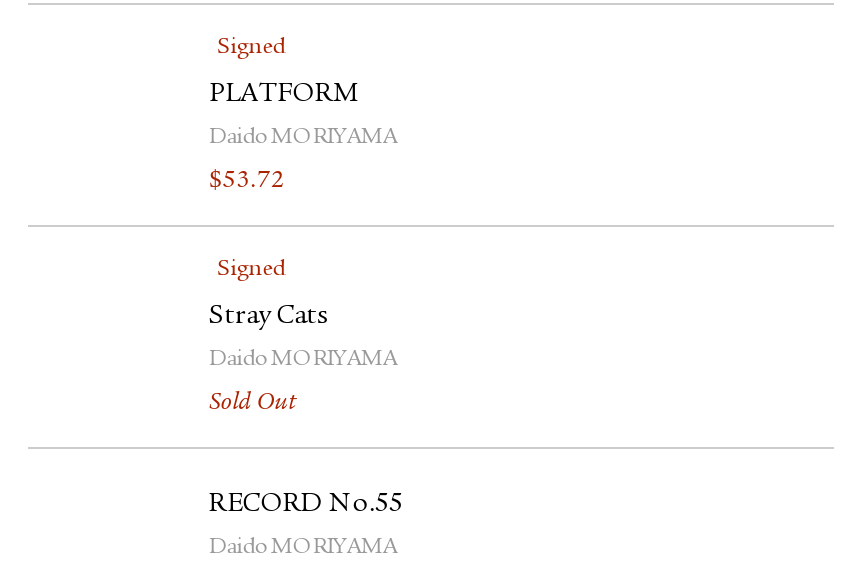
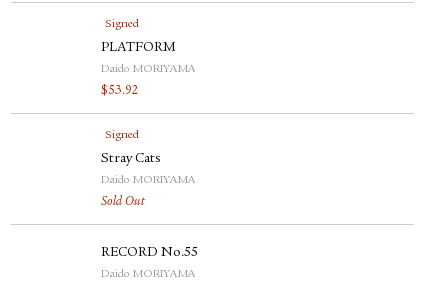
- $53.72
+ $53.92
